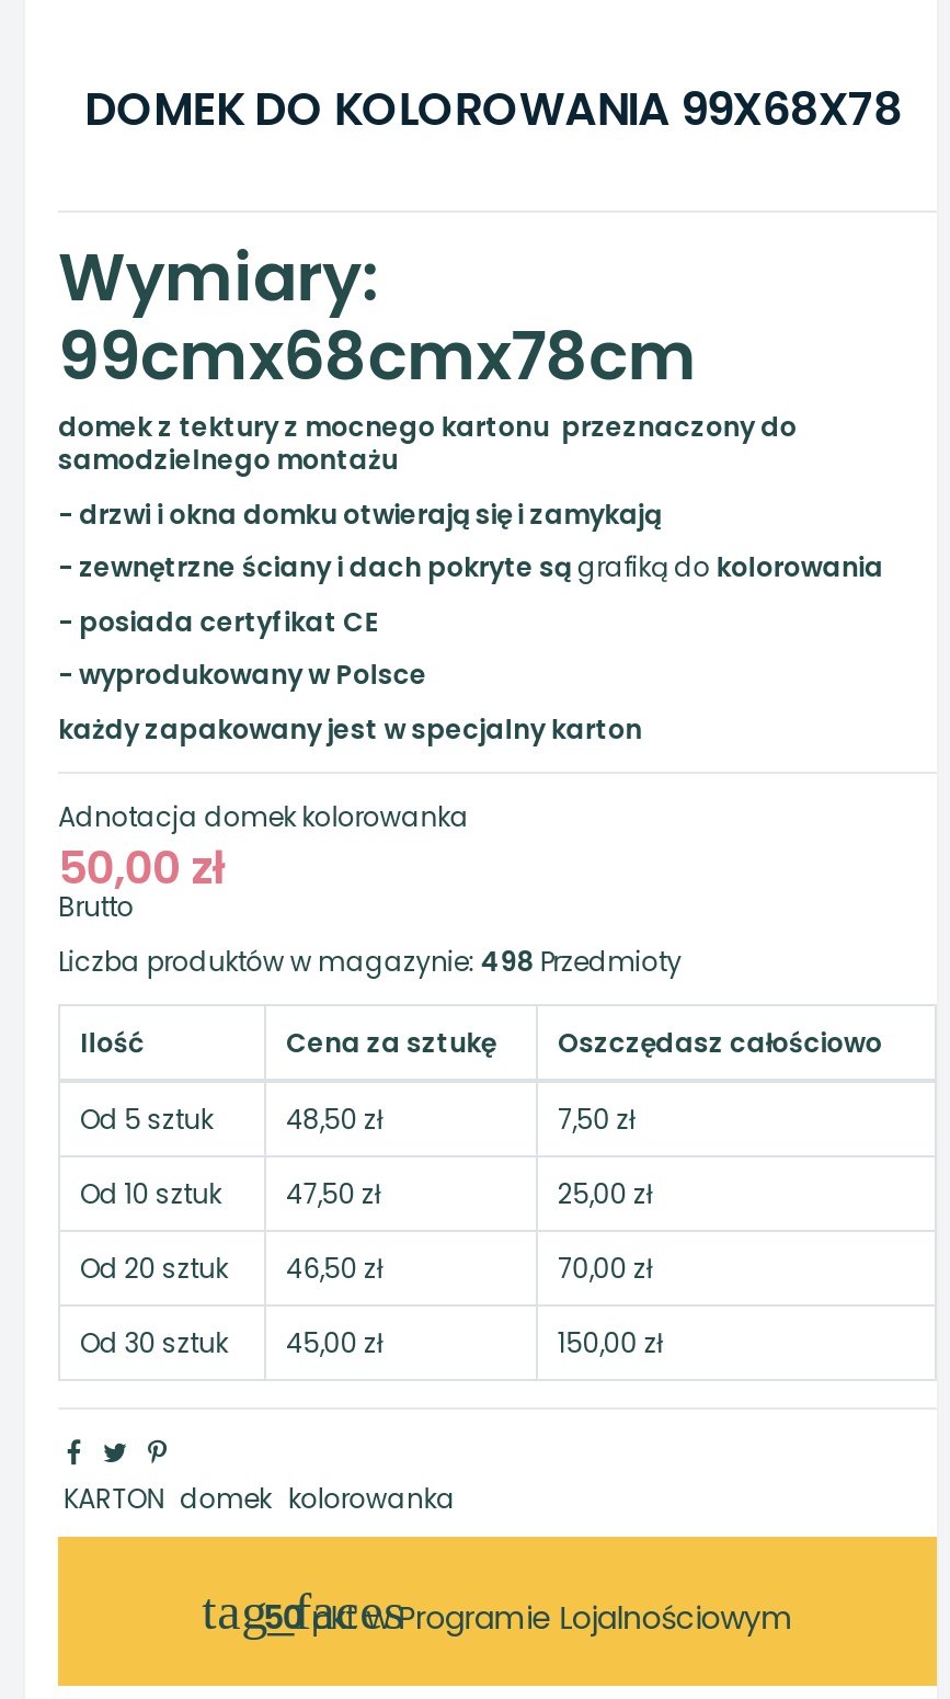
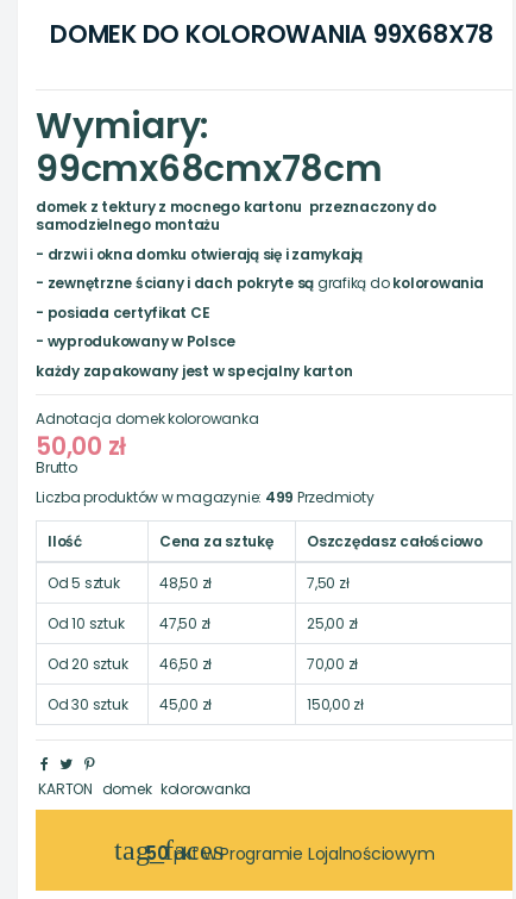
- Liczba produktów w magazynie: 498 Przedmioty
+ Liczba produktów w magazynie: 499 Przedmioty
